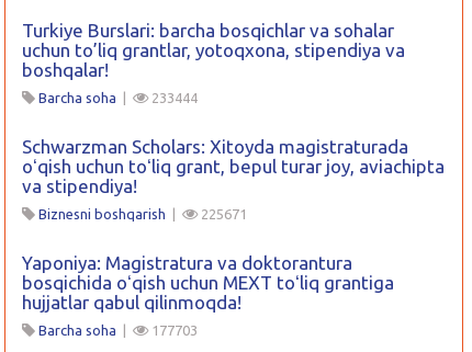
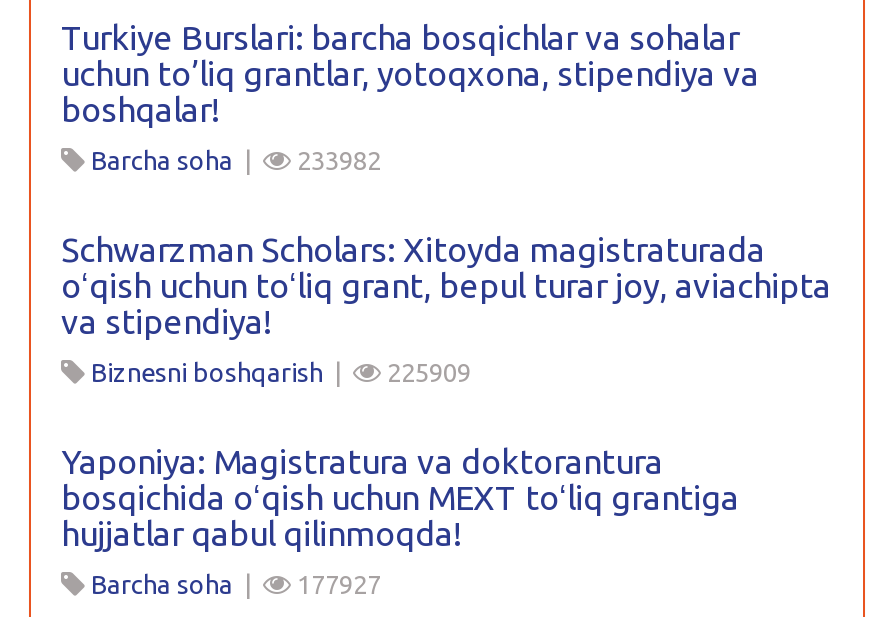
- 233444
+ 233982

- 225671
+ 225909

- 177703
+ 177927
